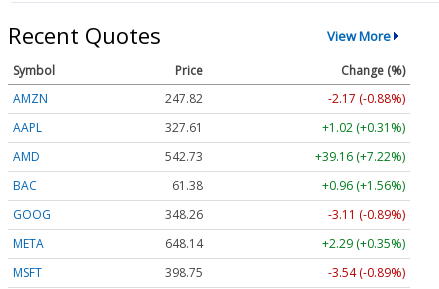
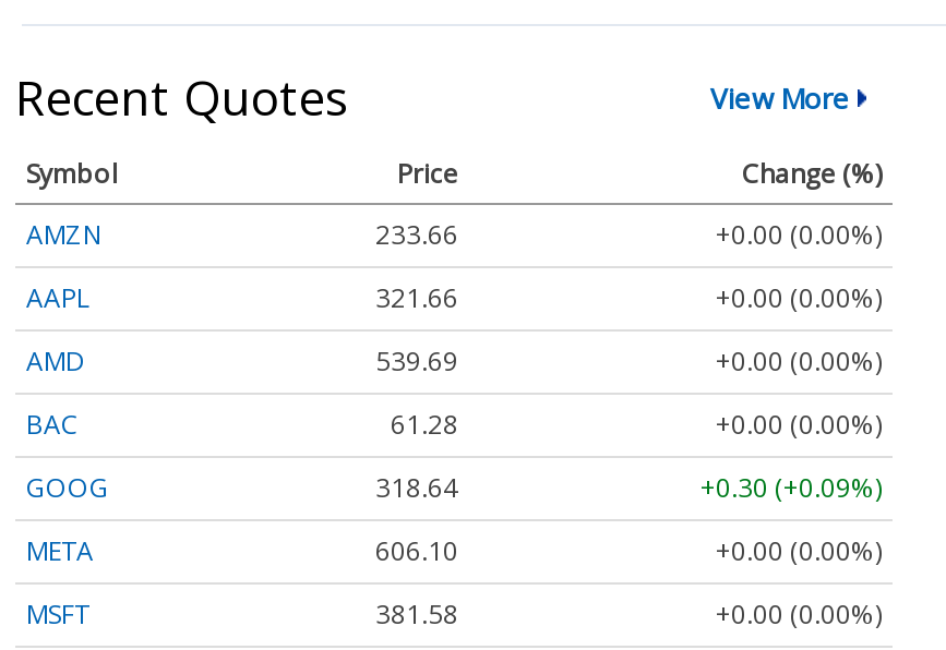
- 247.82
+ 233.66

- -2.17 (-0.88%)
+ +0.00 (0.00%)

- 327.61
+ 321.66

- +1.02 (+0.31%)
+ +0.00 (0.00%)

- 542.73
+ 539.69

- +39.16 (+7.22%)
+ +0.00 (0.00%)

- 61.38
+ 61.28

- +0.96 (+1.56%)
+ +0.00 (0.00%)

- 348.26
+ 318.64

- -3.11 (-0.89%)
+ +0.30 (+0.09%)

- 648.14
+ 606.10

- +2.29 (+0.35%)
+ +0.00 (0.00%)

- 398.75
+ 381.58

- -3.54 (-0.89%)
+ +0.00 (0.00%)
